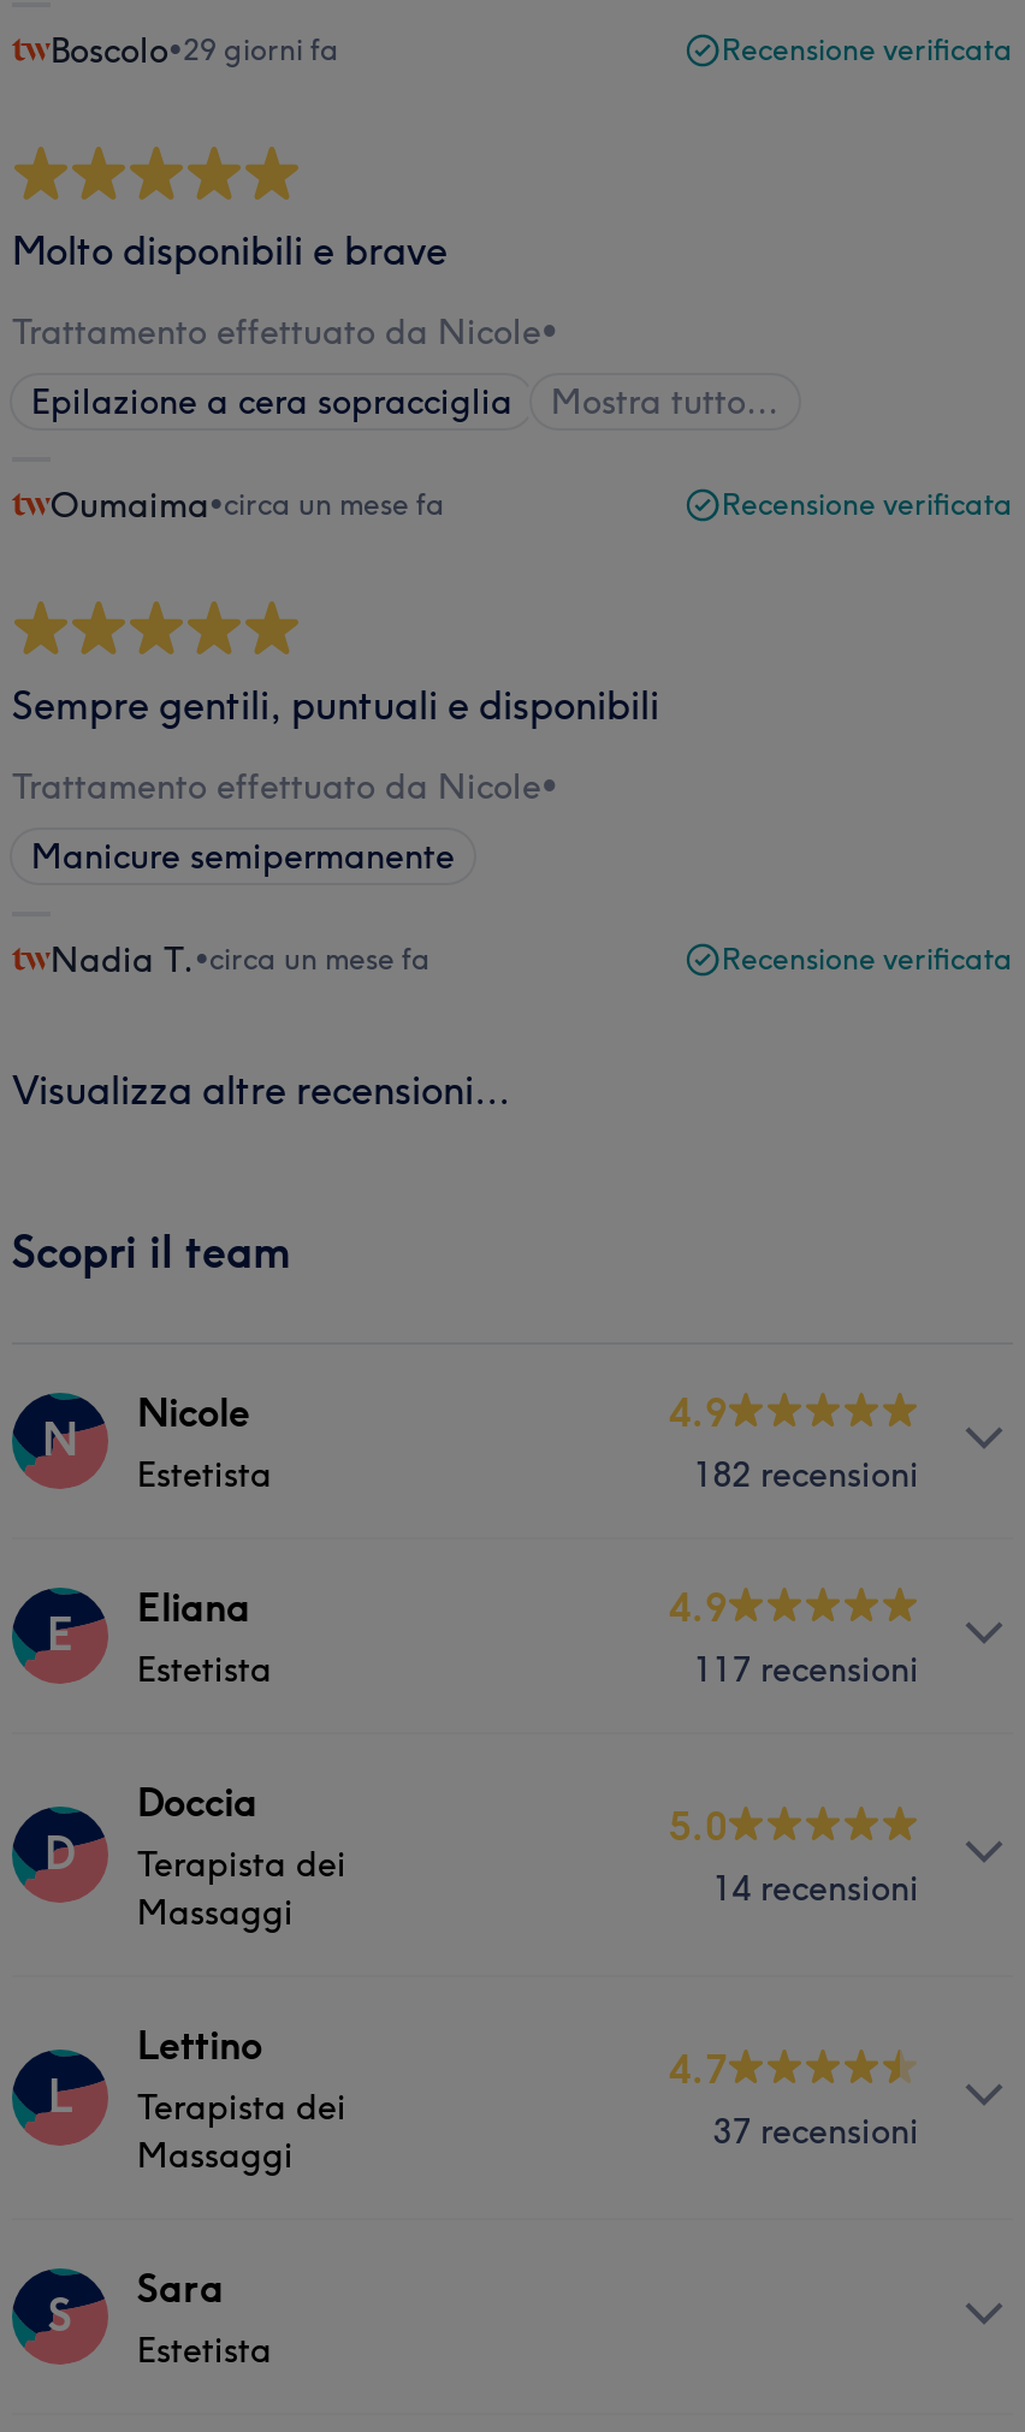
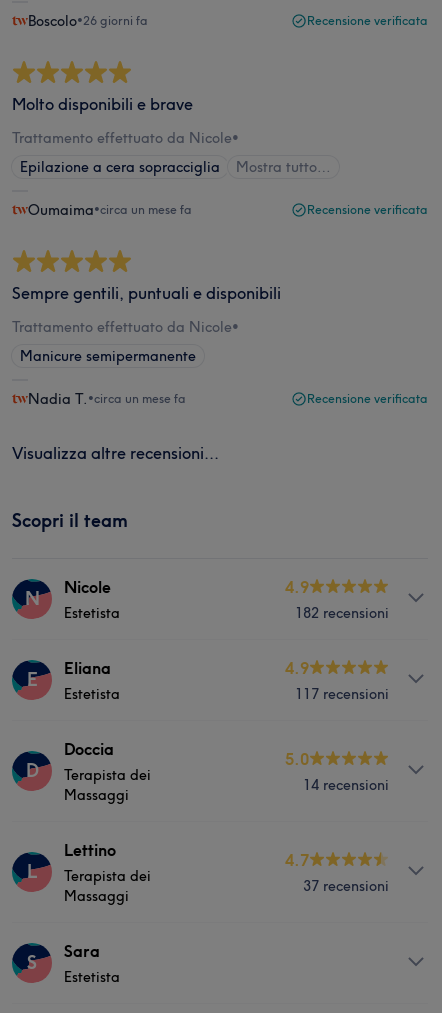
- Boscolo•29 giorni fa
+ Boscolo•26 giorni fa
